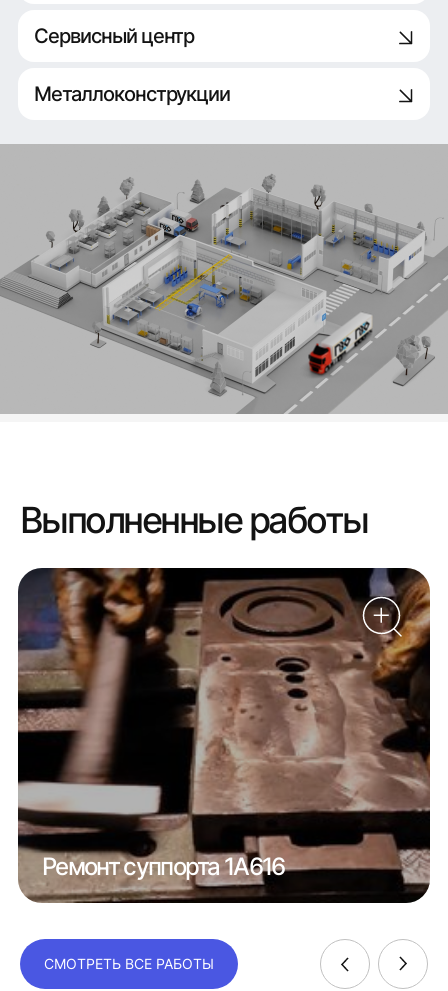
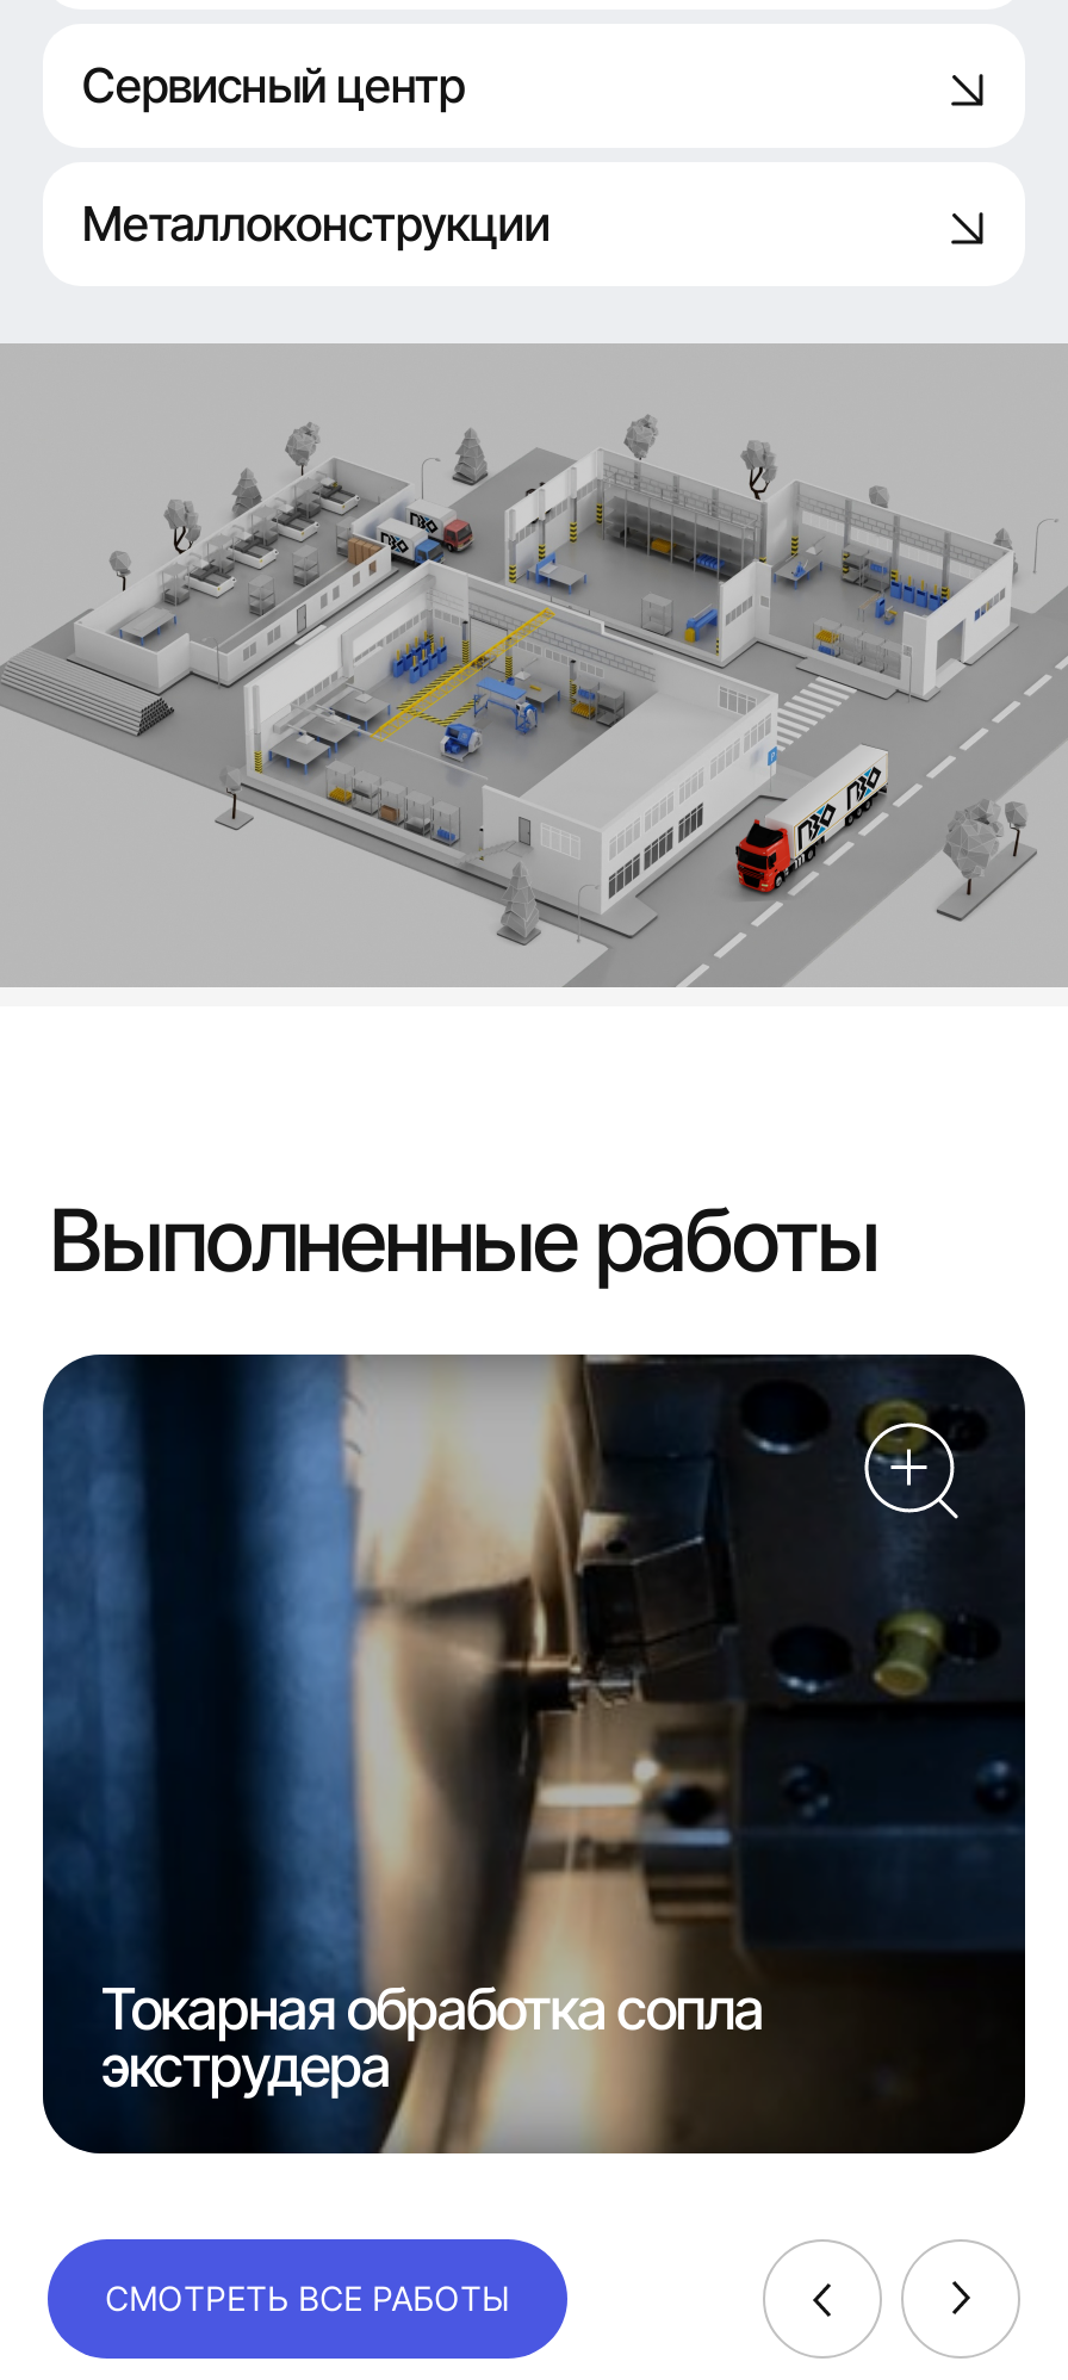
- [image]
- Ремонт суппорта 1А616
+ [image]
+ Токарная обработка сопла
+ экструдера
